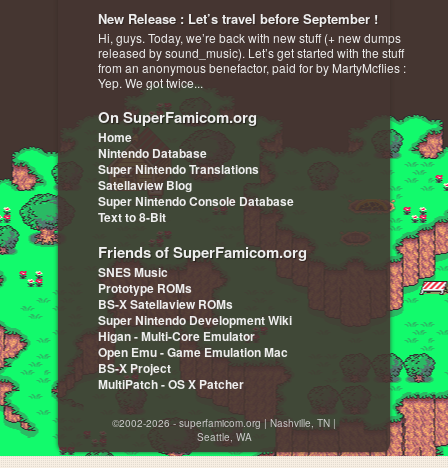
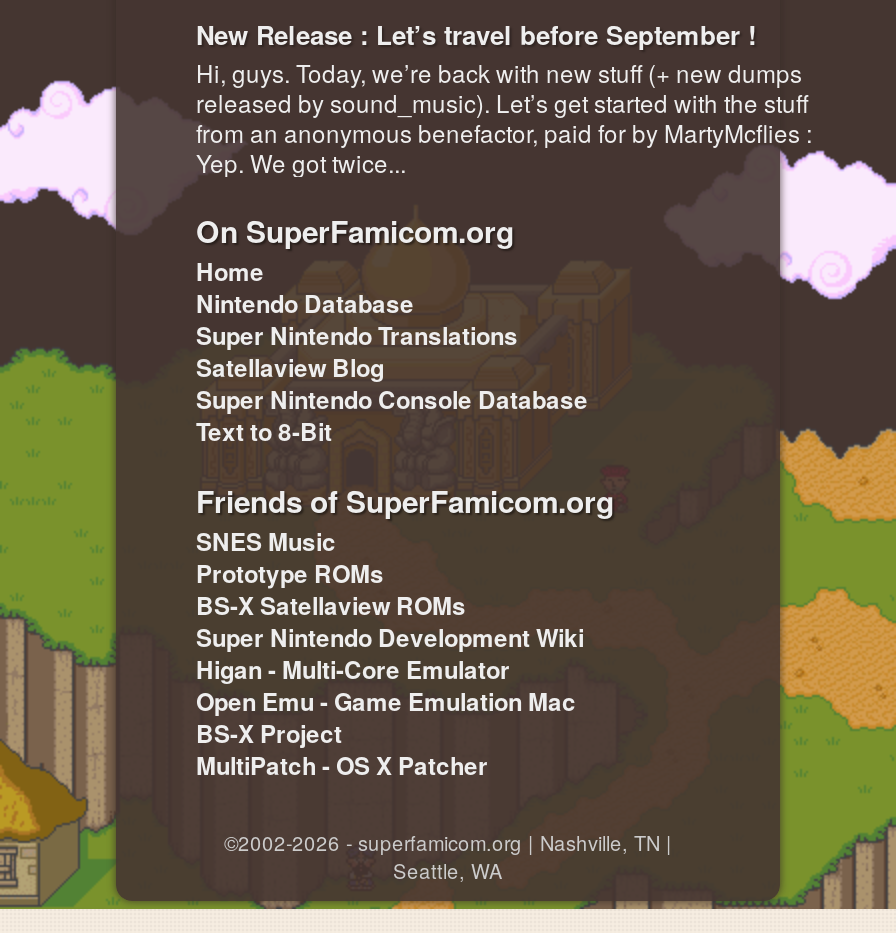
- [image]
+ [image]
